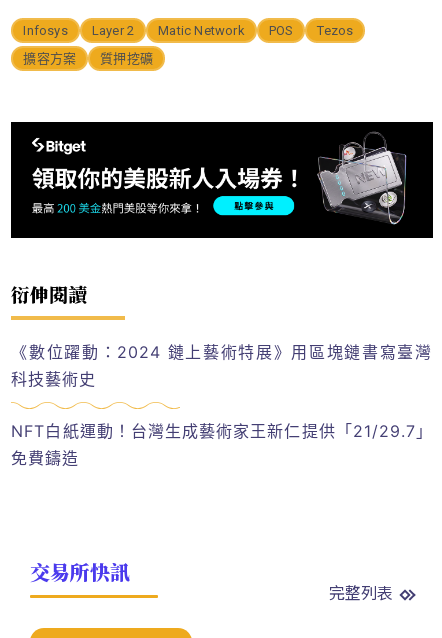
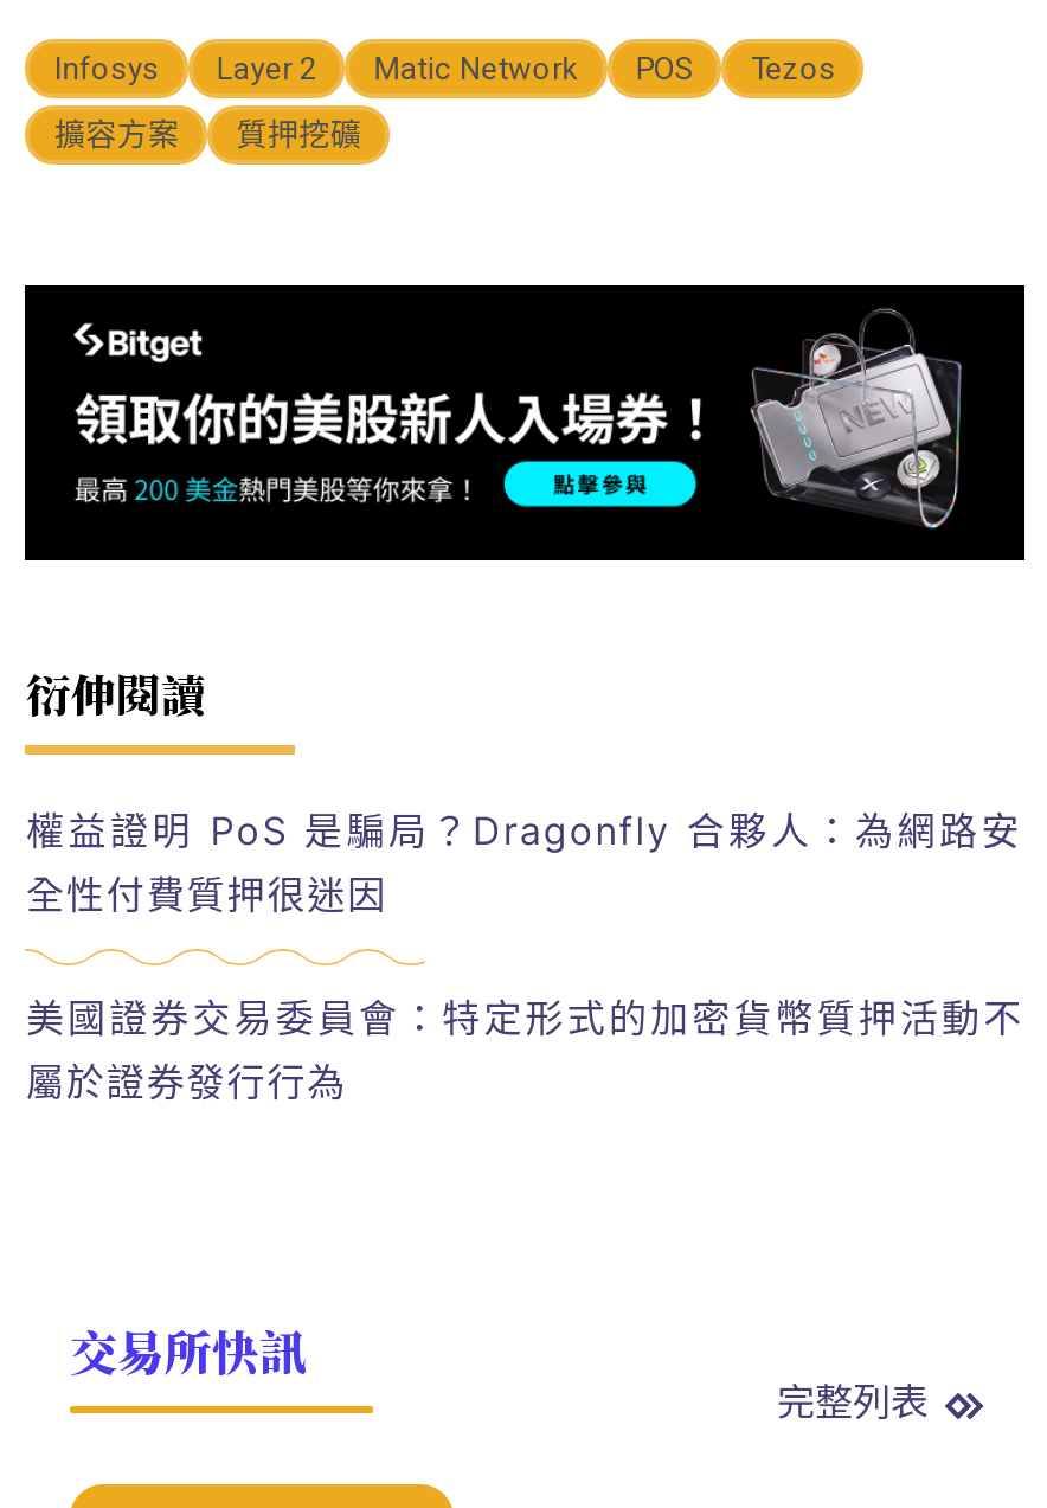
- 《數位躍動：2024 鏈上藝術特展》用區塊鏈書寫臺灣
- 科技藝術史
+ 權益證明 PoS 是騙局？Dragonfly 合夥人：為網路安
+ 全性付費質押很迷因

- NFT白紙運動！台灣生成藝術家王新仁提供「21/29.7」
- 免費鑄造
+ 美國證券交易委員會：特定形式的加密貨幣質押活動不
+ 屬於證券發行行為
